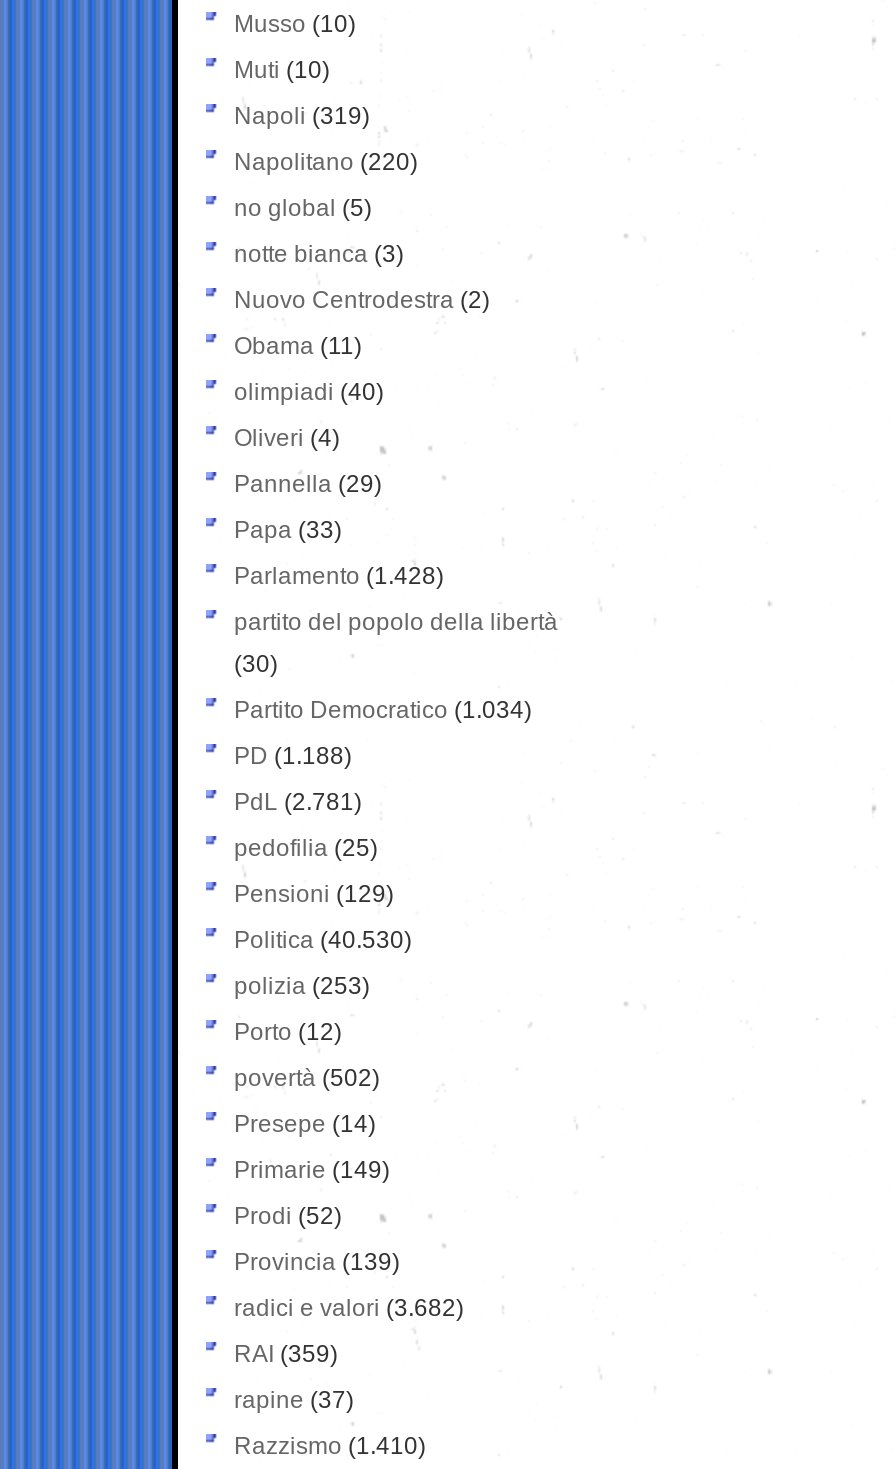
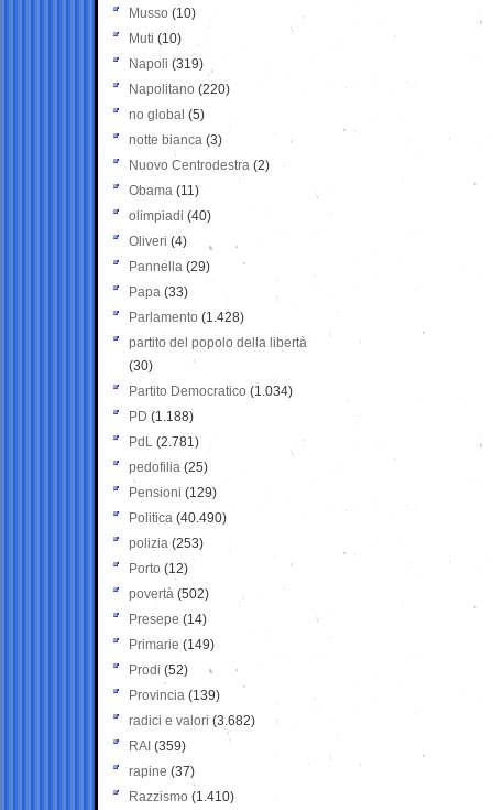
- Politica (40.530)
+ Politica (40.490)
